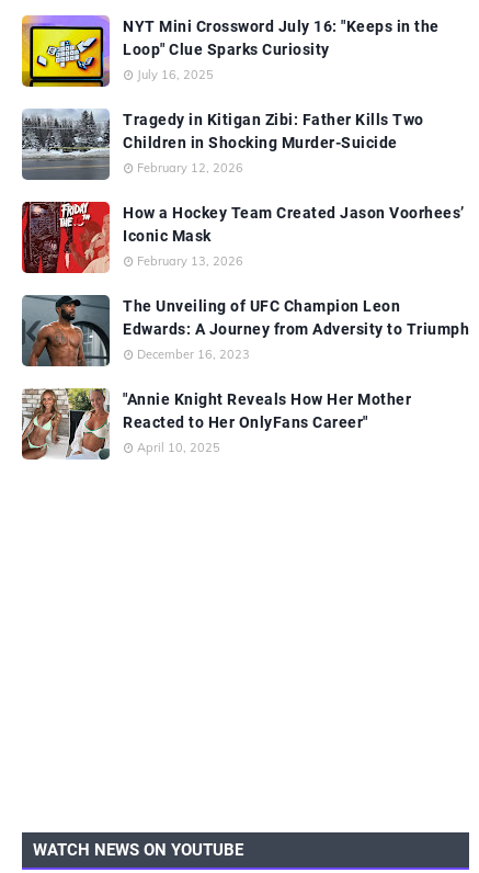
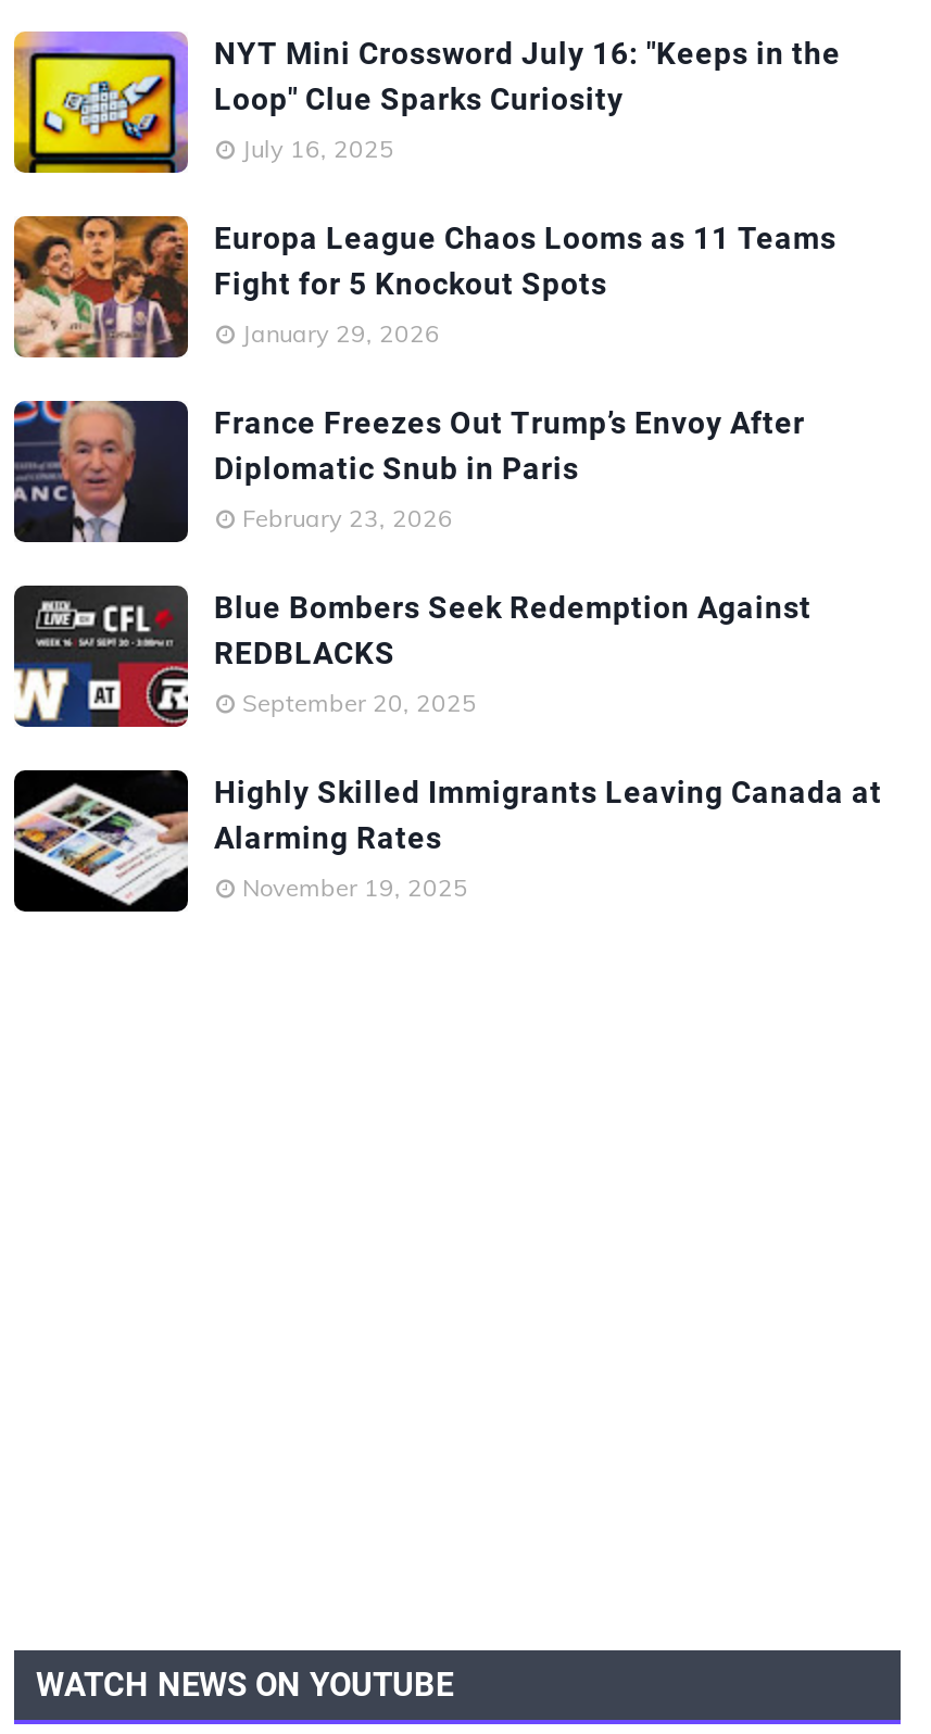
- [image]
- Tragedy in Kitigan Zibi: Father Kills Two
- Children in Shocking Murder-Suicide
+ [image]
+ Europa League Chaos Looms as 11 Teams
+ Fight for 5 Knockout Spots

- February 12, 2026
+ January 29, 2026

- [image]
- How a Hockey Team Created Jason Voorhees’
- Iconic Mask
+ [image]
+ France Freezes Out Trump’s Envoy After
+ Diplomatic Snub in Paris

- February 13, 2026
+ February 23, 2026

- [image]
- The Unveiling of UFC Champion Leon
- Edwards: A Journey from Adversity to Triumph
+ [image]
+ Blue Bombers Seek Redemption Against
+ REDBLACKS

- December 16, 2023
+ September 20, 2025

- [image]
- "Annie Knight Reveals How Her Mother
- Reacted to Her OnlyFans Career"
+ [image]
+ Highly Skilled Immigrants Leaving Canada at
+ Alarming Rates

- April 10, 2025
+ November 19, 2025
